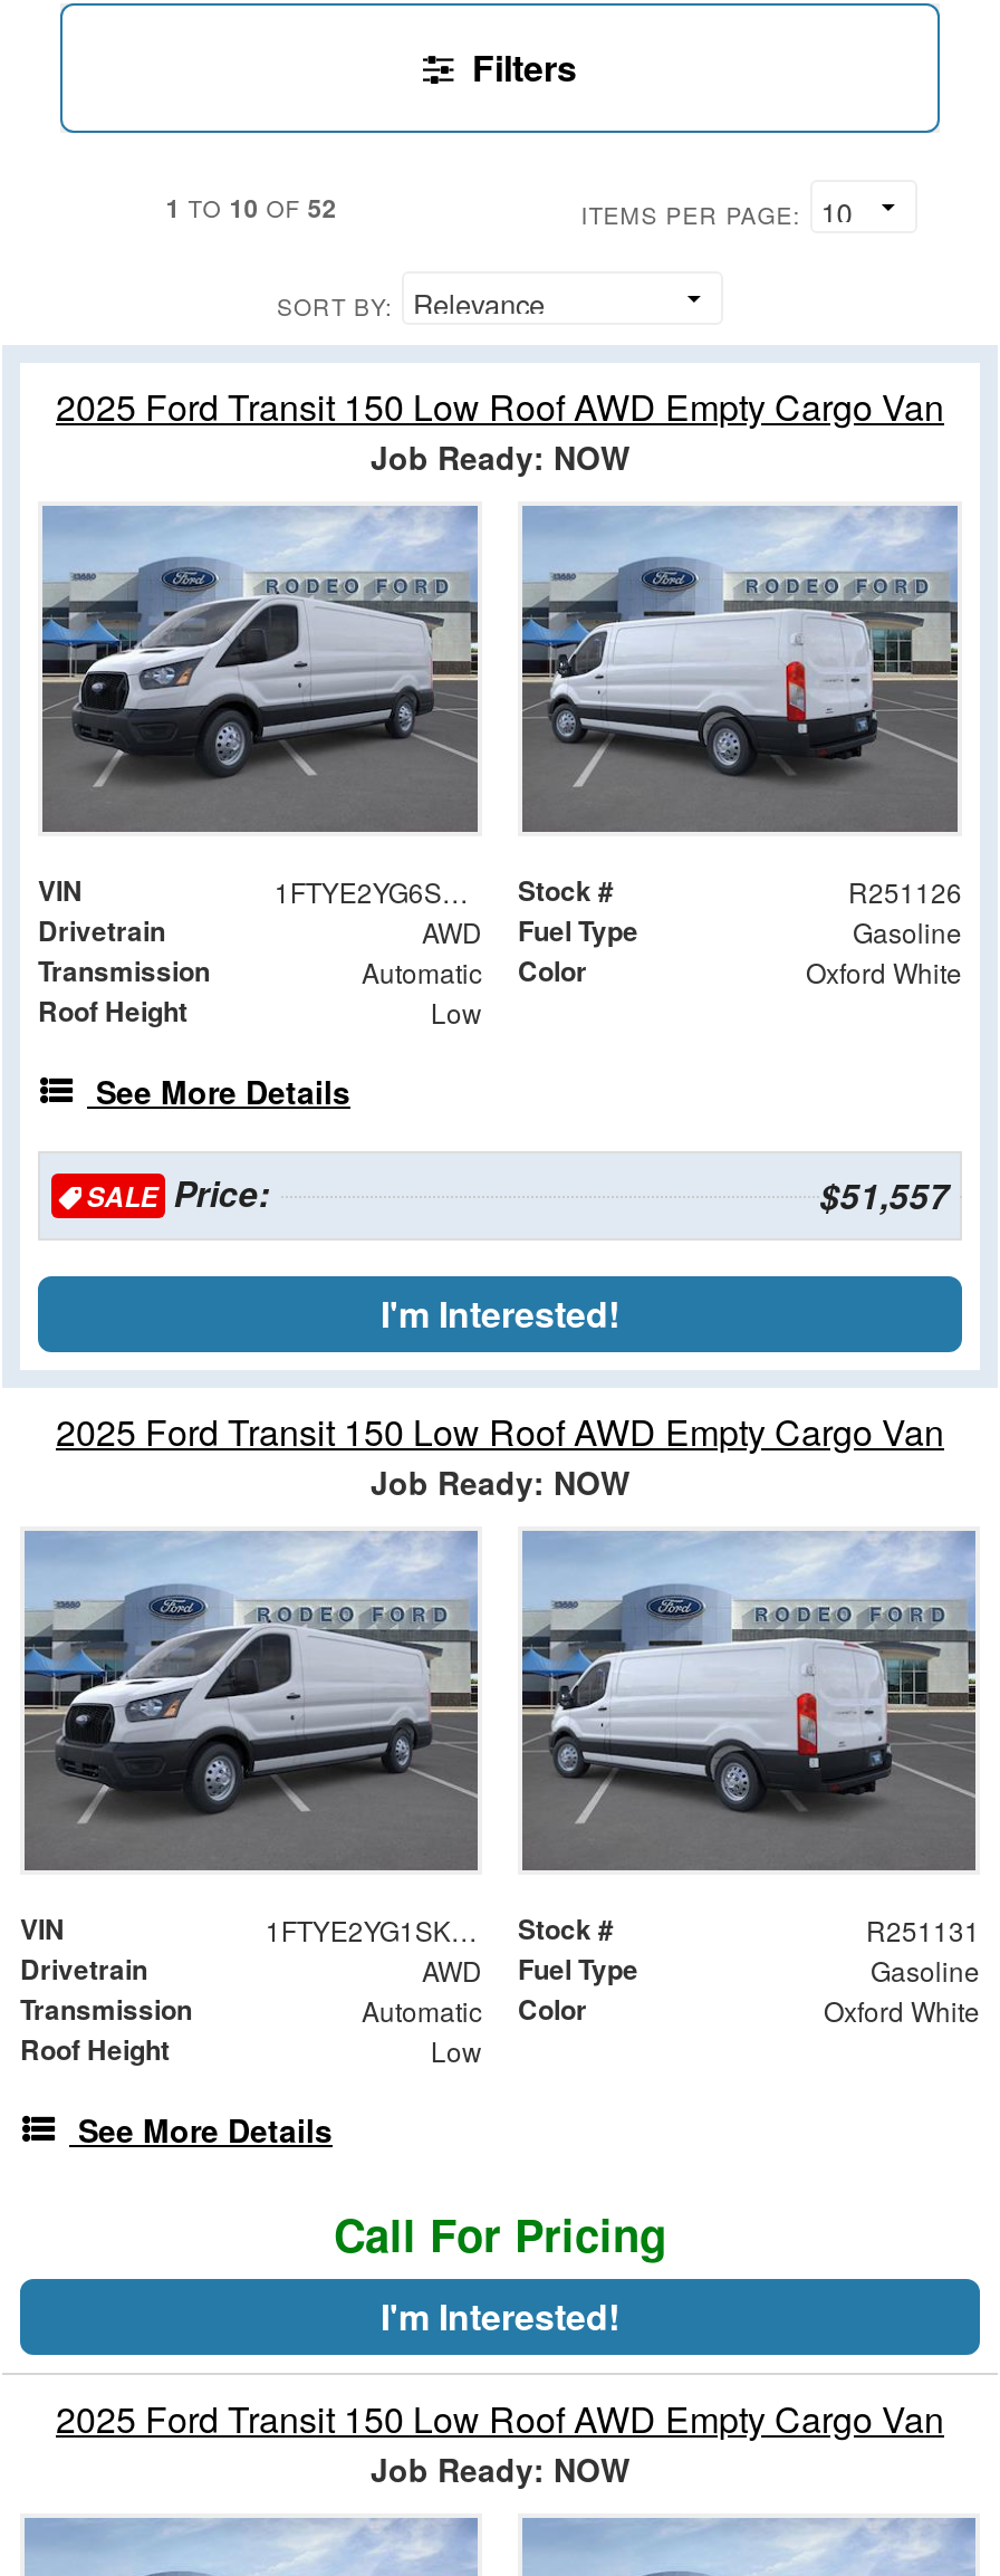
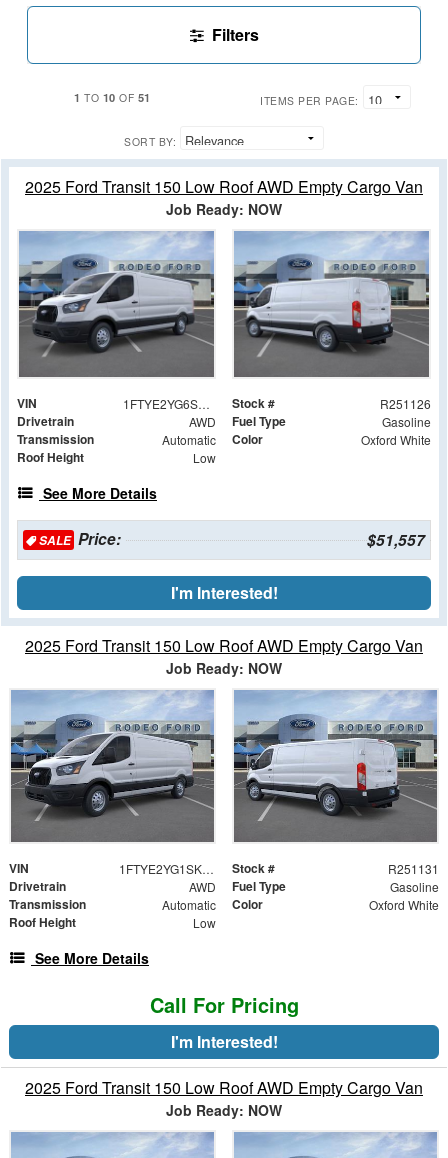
- 1 TO 10 OF 52
+ 1 TO 10 OF 51
